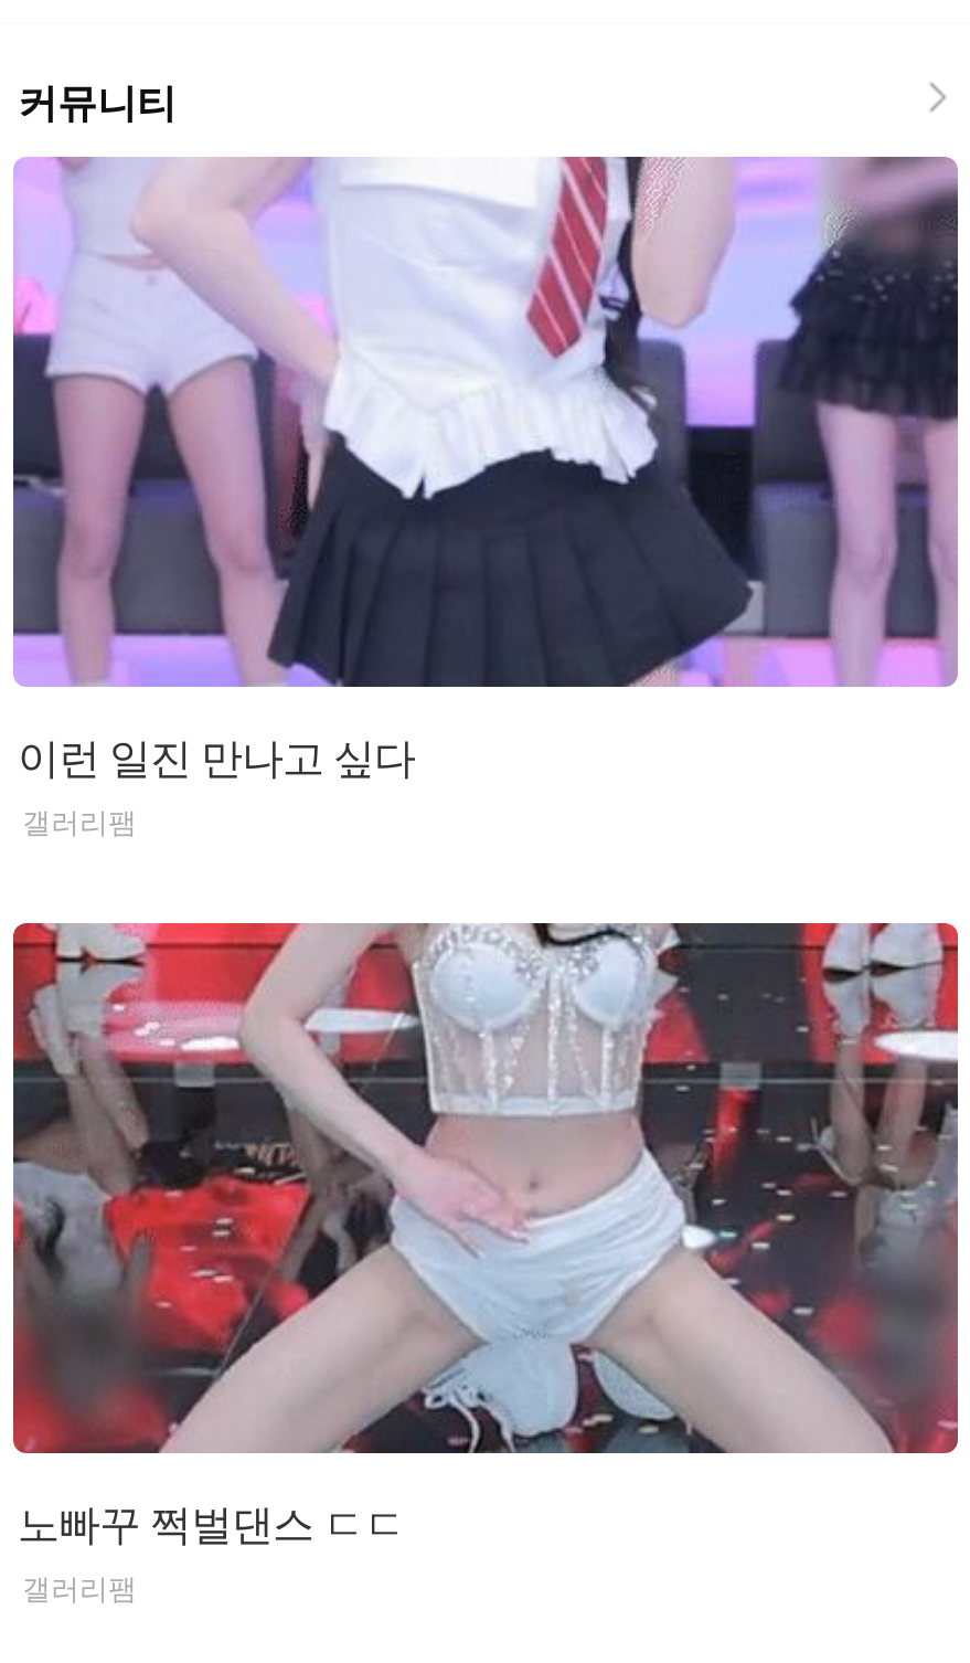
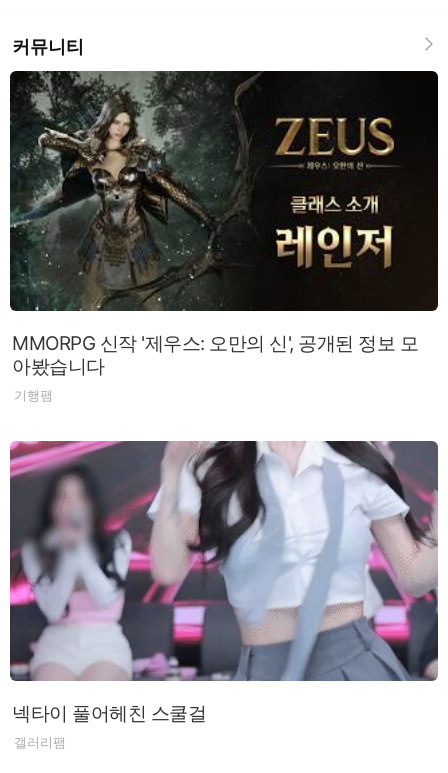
- [image]
- 이런 일진 만나고 싶다
- 갤러리팸
+ [image]
+ MMORPG 신작 '제우스: 오만의 신', 공개된 정보 모
+ 아봤습니다
+ 기행팸

- [image]
- 노빠꾸 쩍벌댄스 ㄷㄷ
+ [image]
+ 넥타이 풀어헤친 스쿨걸
